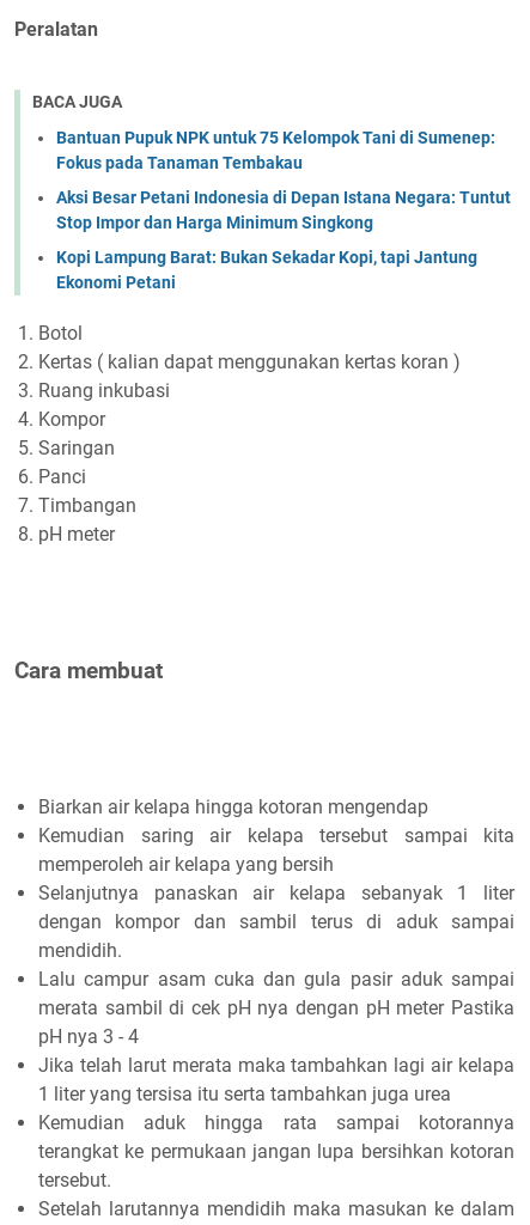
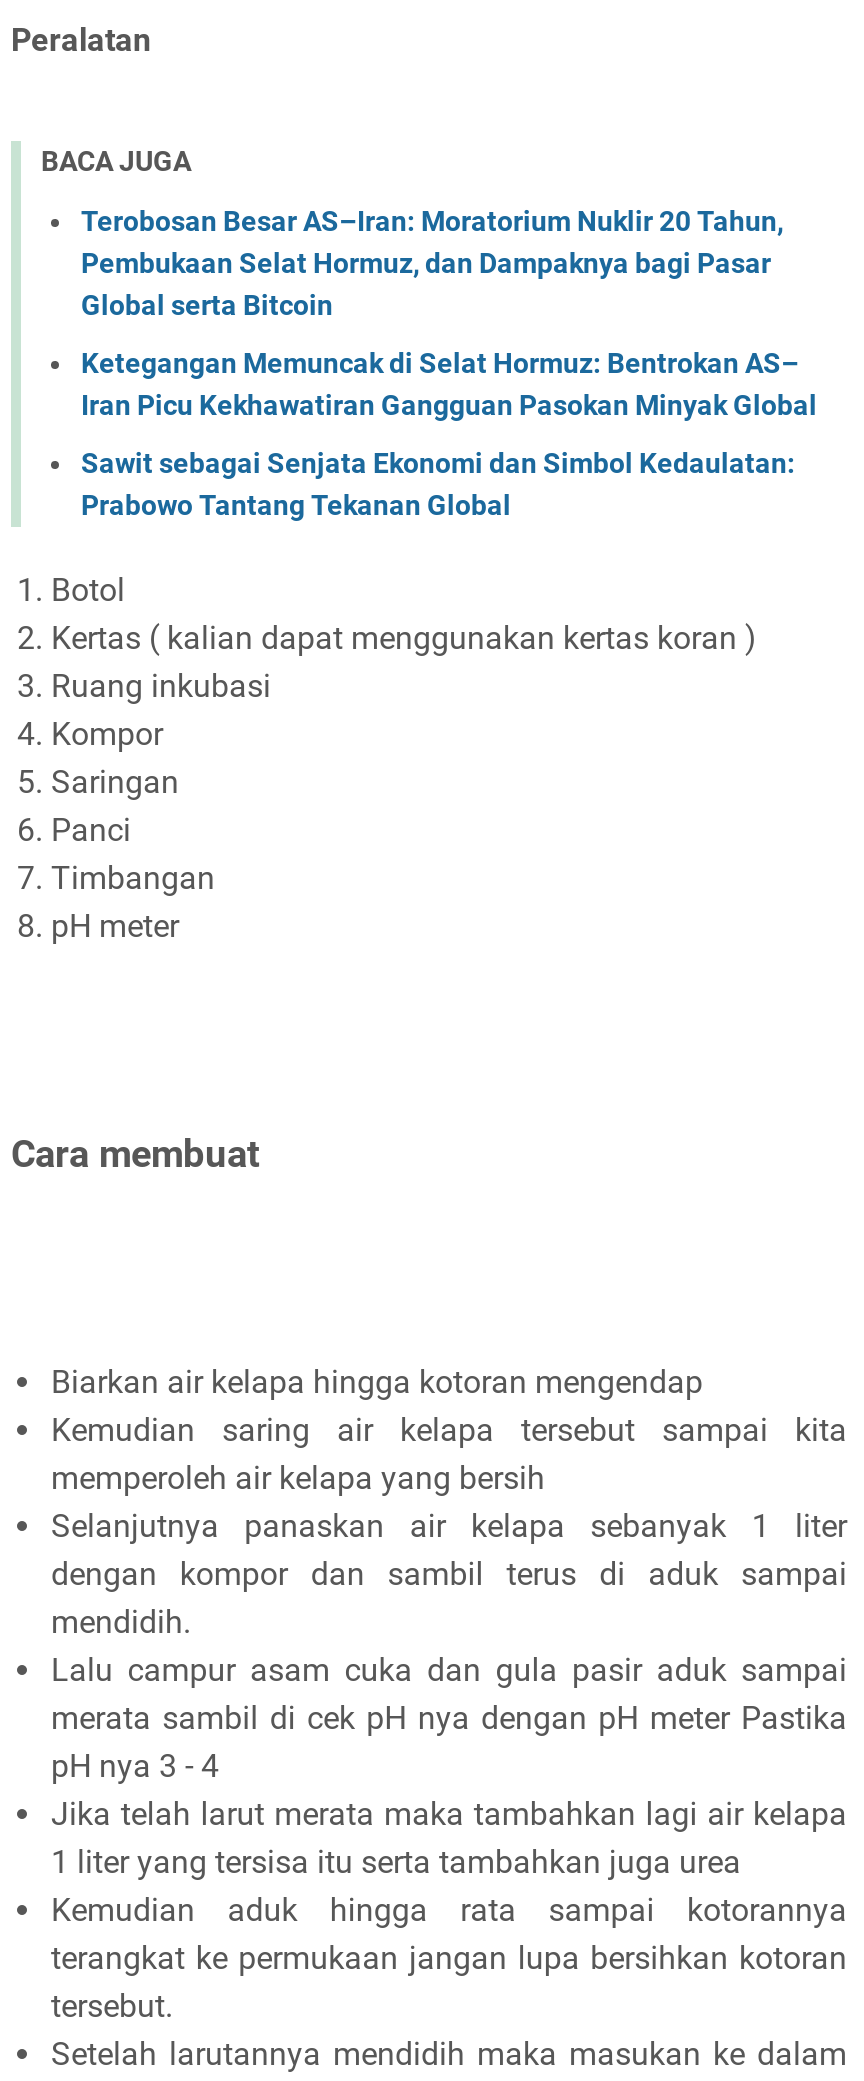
- Bantuan Pupuk NPK untuk 75 Kelompok Tani di Sumenep:
- Fokus pada Tanaman Tembakau
+ Terobosan Besar AS–Iran: Moratorium Nuklir 20 Tahun,
+ Pembukaan Selat Hormuz, dan Dampaknya bagi Pasar
+ Global serta Bitcoin

- Aksi Besar Petani Indonesia di Depan Istana Negara: Tuntut
- Stop Impor dan Harga Minimum Singkong
+ Ketegangan Memuncak di Selat Hormuz: Bentrokan AS–
+ Iran Picu Kekhawatiran Gangguan Pasokan Minyak Global

- Kopi Lampung Barat: Bukan Sekadar Kopi, tapi Jantung
- Ekonomi Petani
+ Sawit sebagai Senjata Ekonomi dan Simbol Kedaulatan:
+ Prabowo Tantang Tekanan Global
